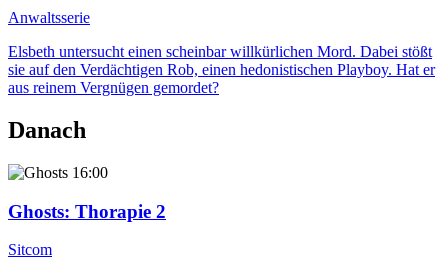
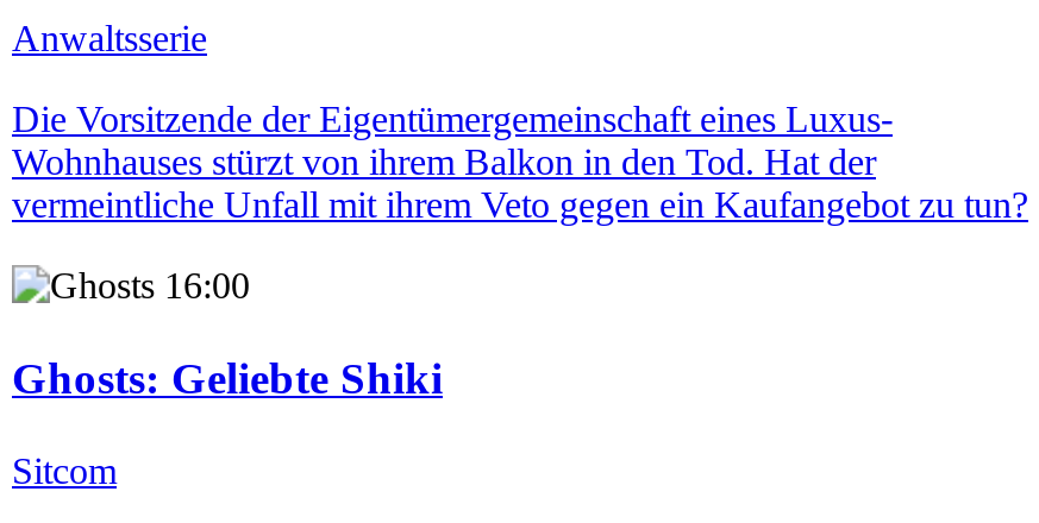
- Elsbeth untersucht einen scheinbar willkürlichen Mord. Dabei stößt
- sie auf den Verdächtigen Rob, einen hedonistischen Playboy. Hat er
- aus reinem Vergnügen gemordet?
- Danach
+ Die Vorsitzende der Eigentümergemeinschaft eines Luxus-
+ Wohnhauses stürzt von ihrem Balkon in den Tod. Hat der
+ vermeintliche Unfall mit ihrem Veto gegen ein Kaufangebot zu tun?

- Ghosts: Thorapie 2
+ Ghosts: Geliebte Shiki
